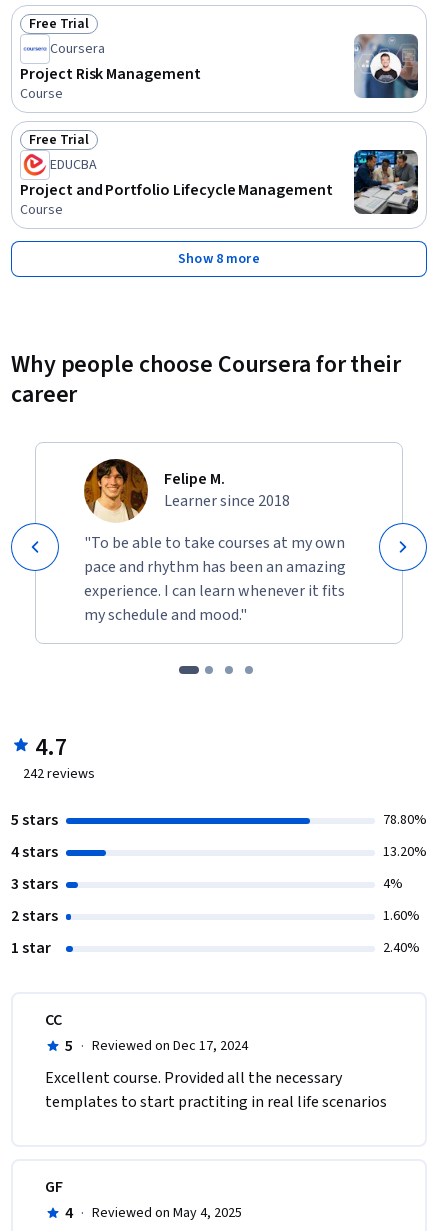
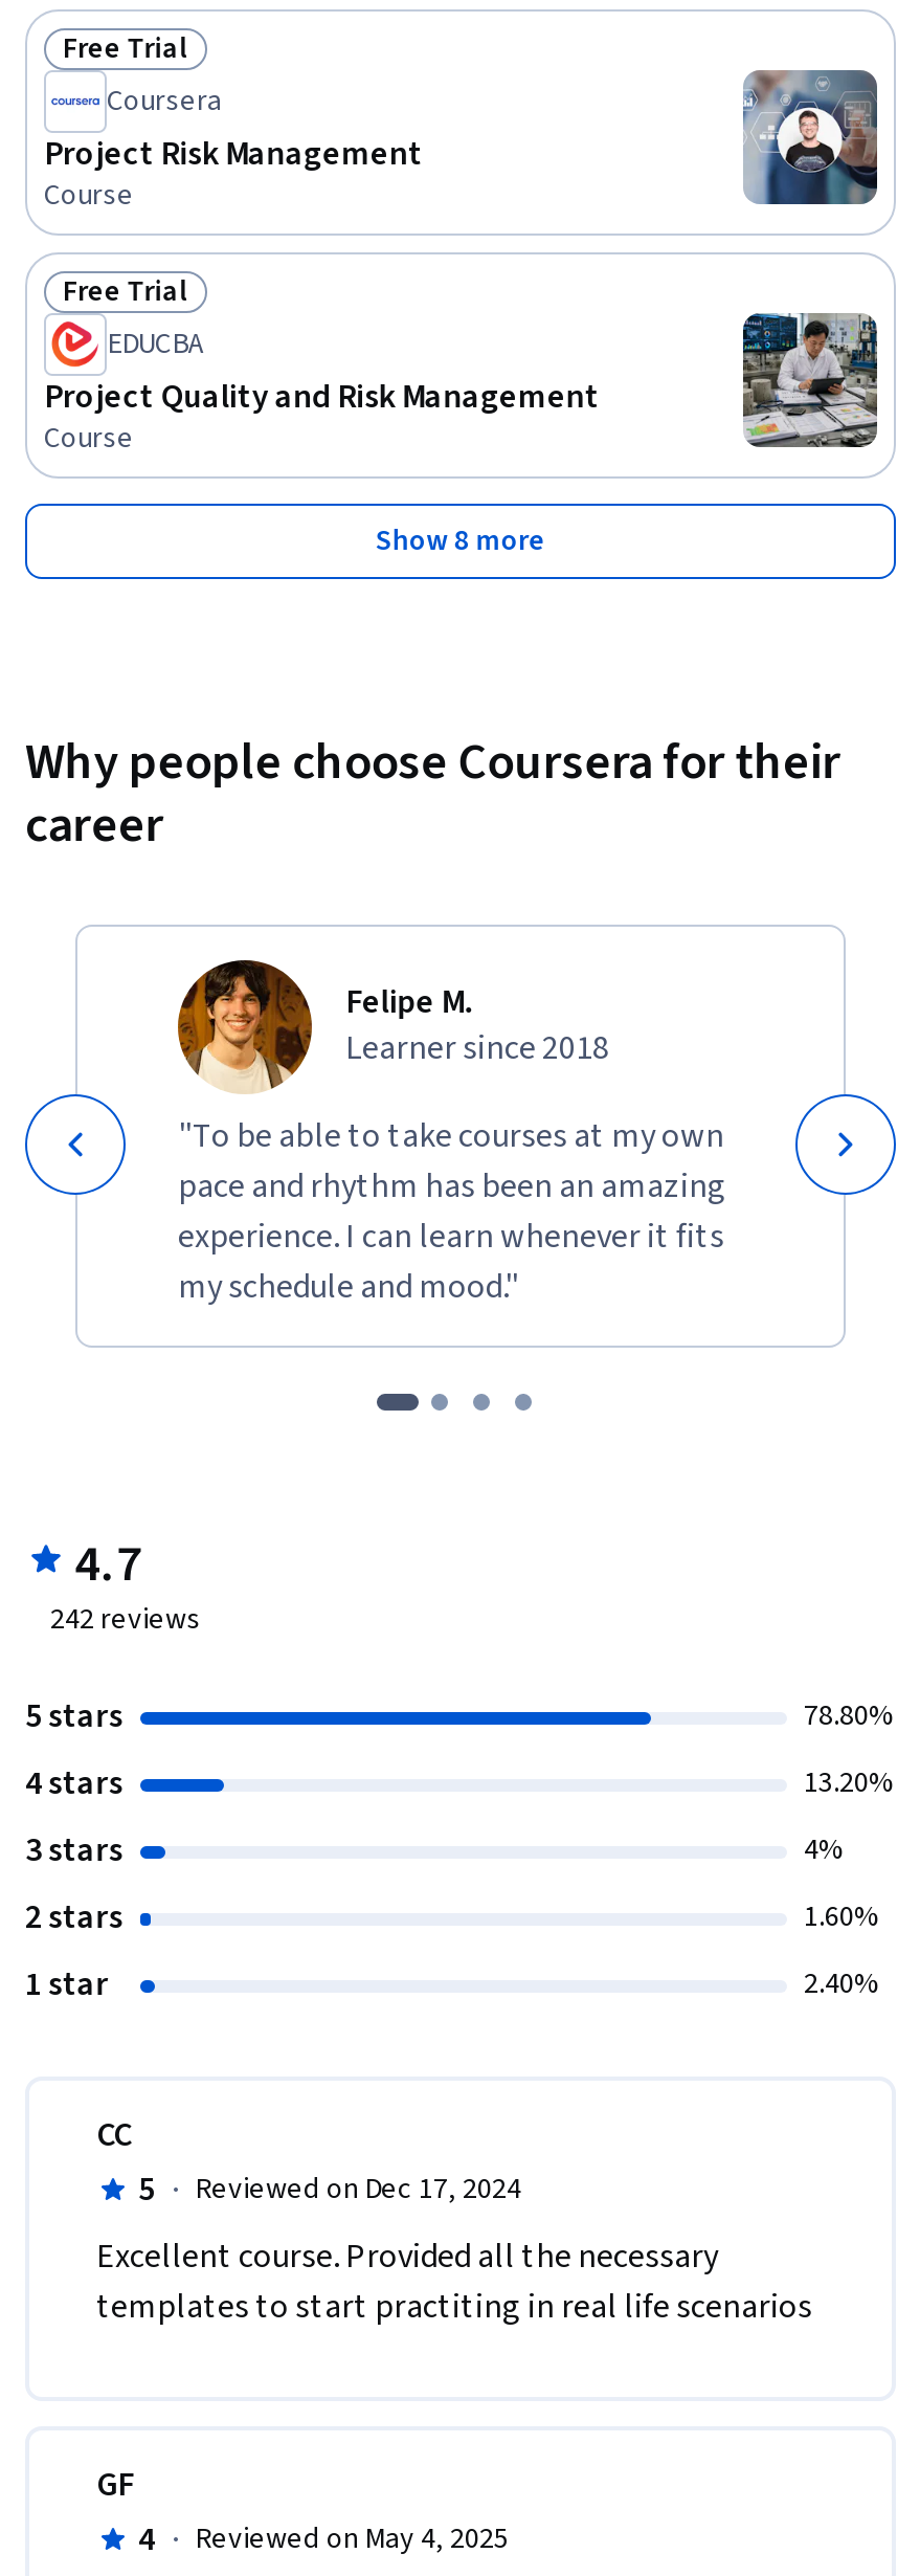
- [image]
+ [image]

- Project and Portfolio Lifecycle Management
+ Project Quality and Risk Management
